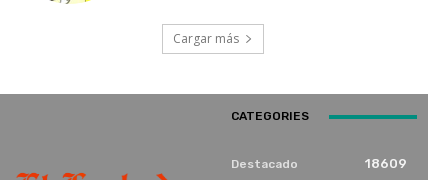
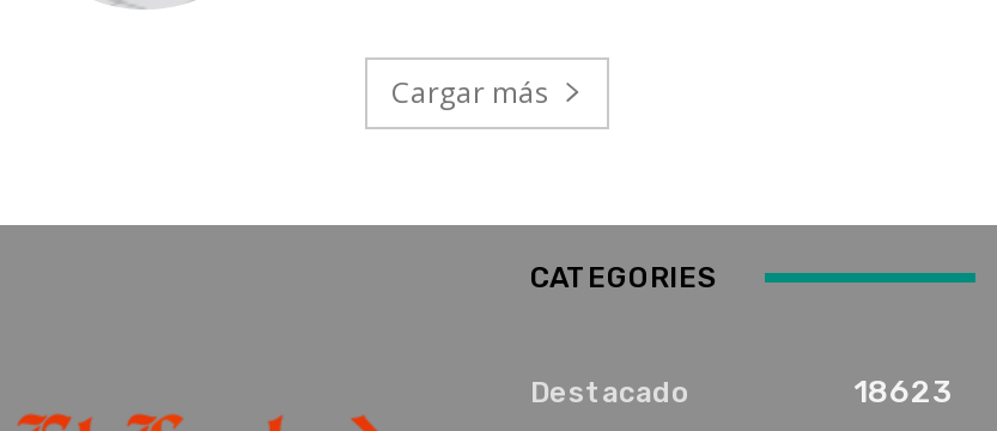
- 18609
+ 18623
